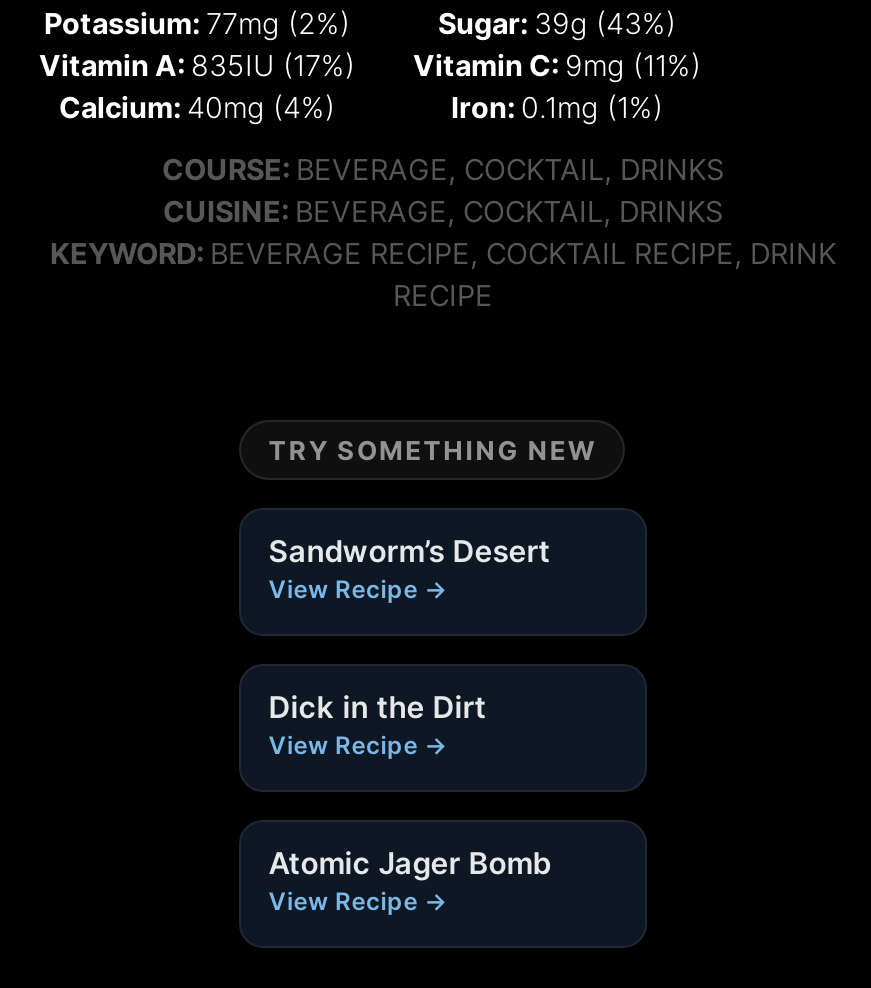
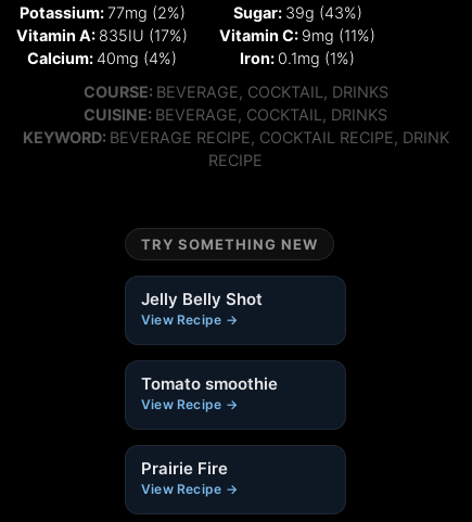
- Sandworm’s Desert
+ Jelly Belly Shot

- Dick in the Dirt
+ Tomato smoothie

- Atomic Jager Bomb
+ Prairie Fire
